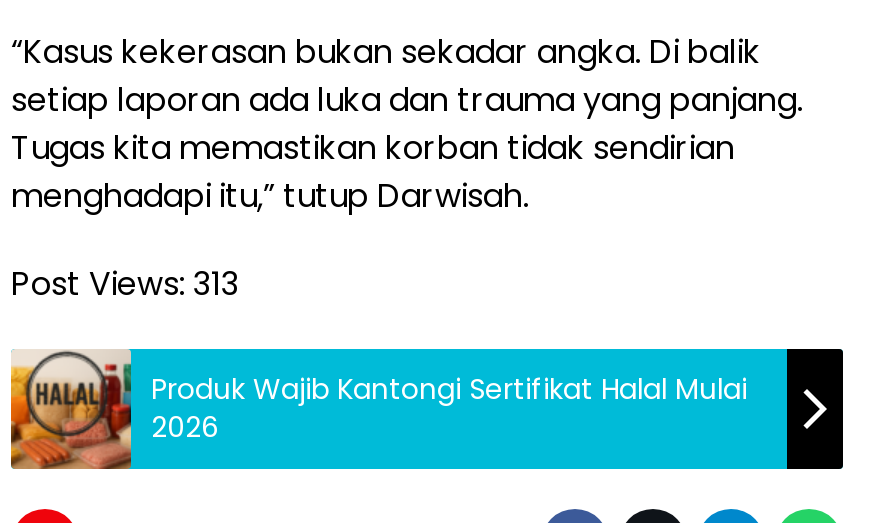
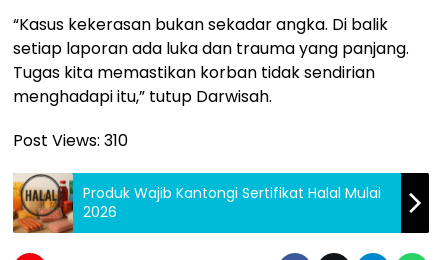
- Post Views: 313
+ Post Views: 310
